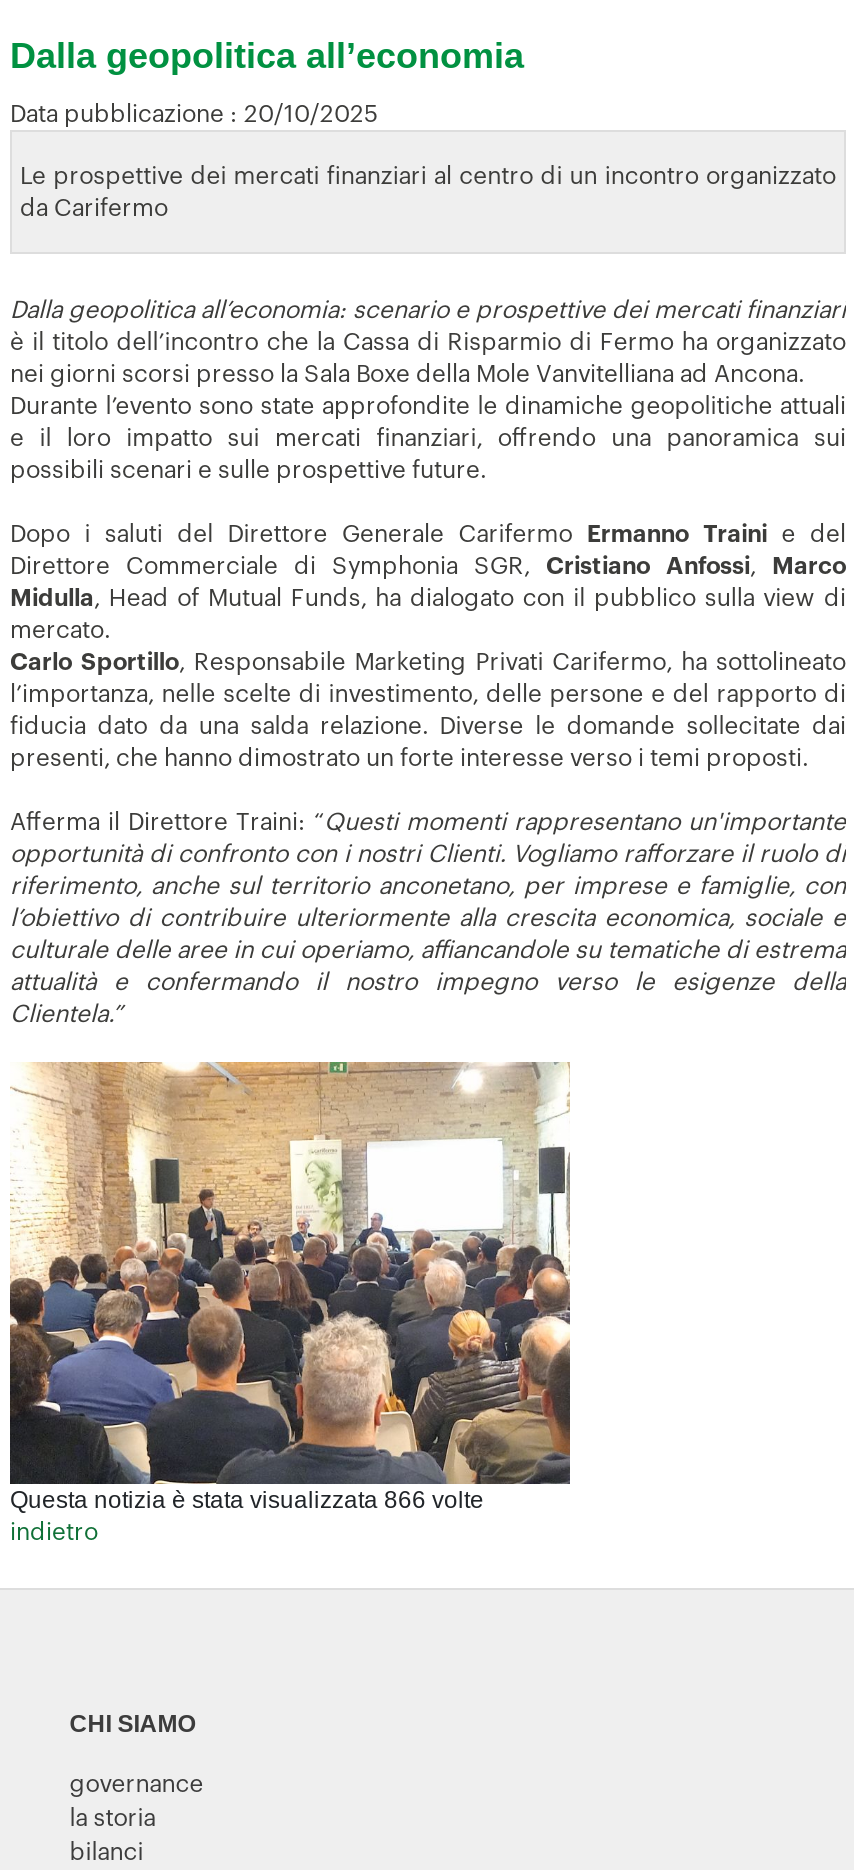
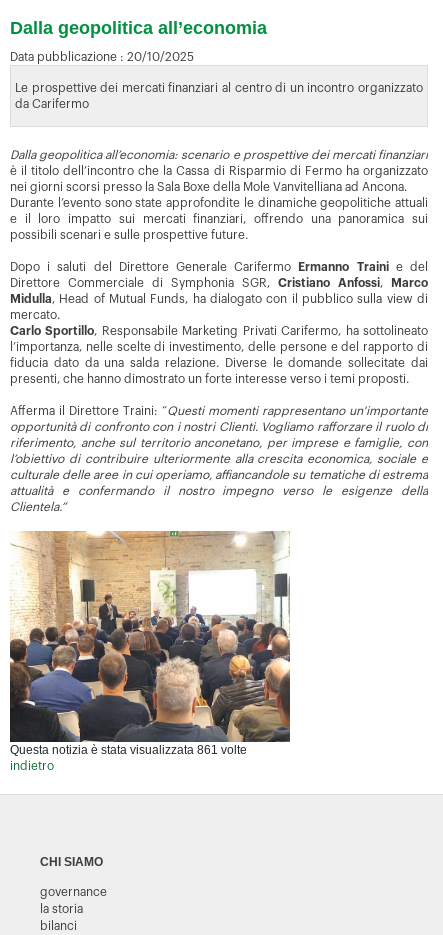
- Questa notizia è stata visualizzata 866 volte
+ Questa notizia è stata visualizzata 861 volte
